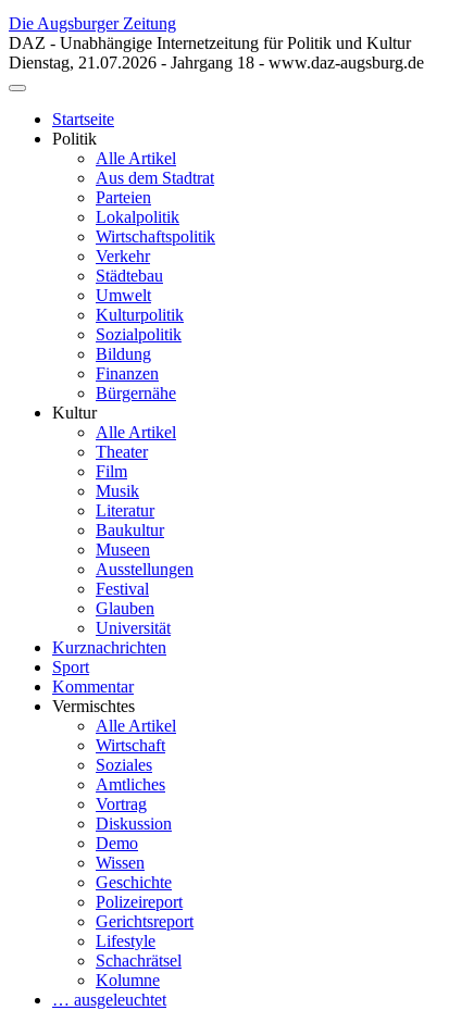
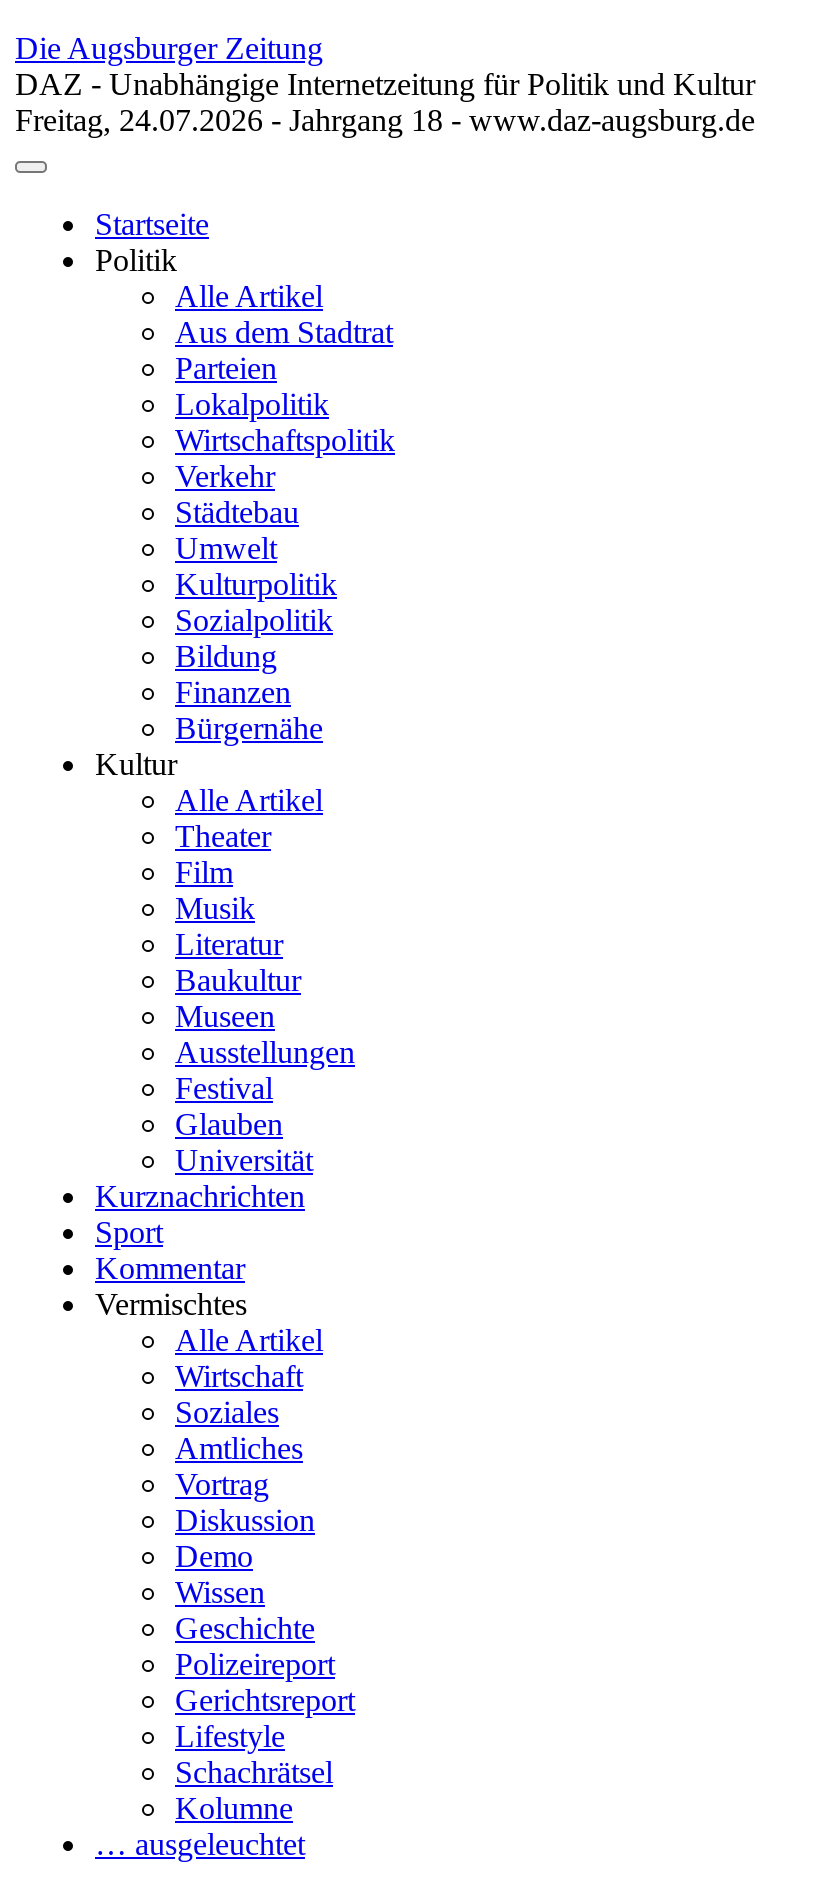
- Dienstag, 21.07.2026 - Jahrgang 18 - www.daz-augsburg.de
+ Freitag, 24.07.2026 - Jahrgang 18 - www.daz-augsburg.de
